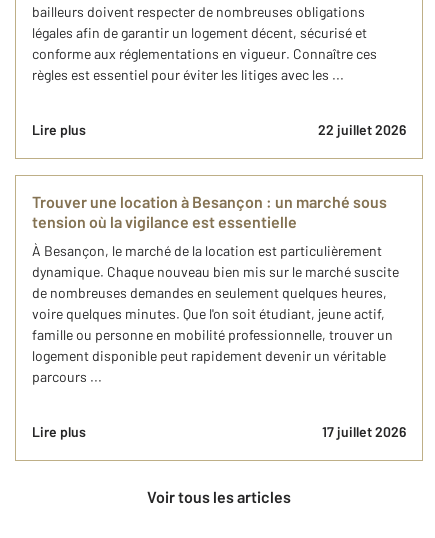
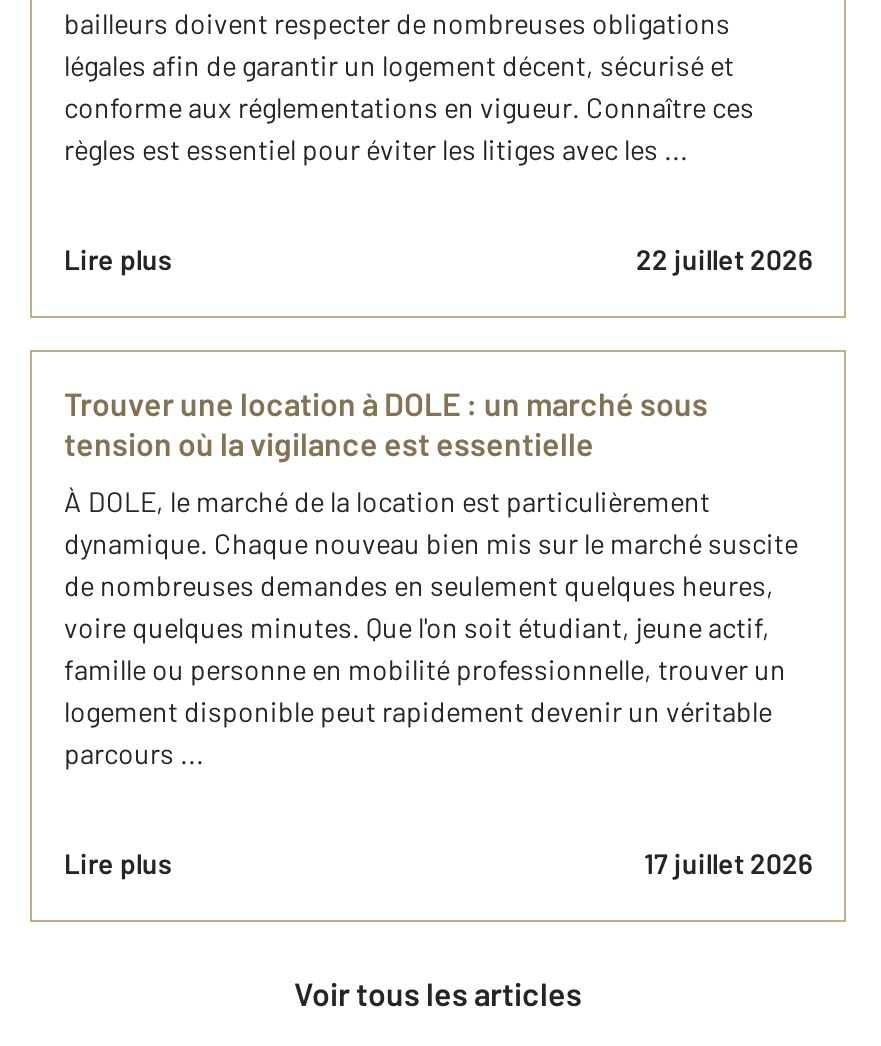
- Trouver une location à Besançon : un marché sous
+ Trouver une location à DOLE : un marché sous

- À Besançon, le marché de la location est particulièrement
+ À DOLE, le marché de la location est particulièrement
